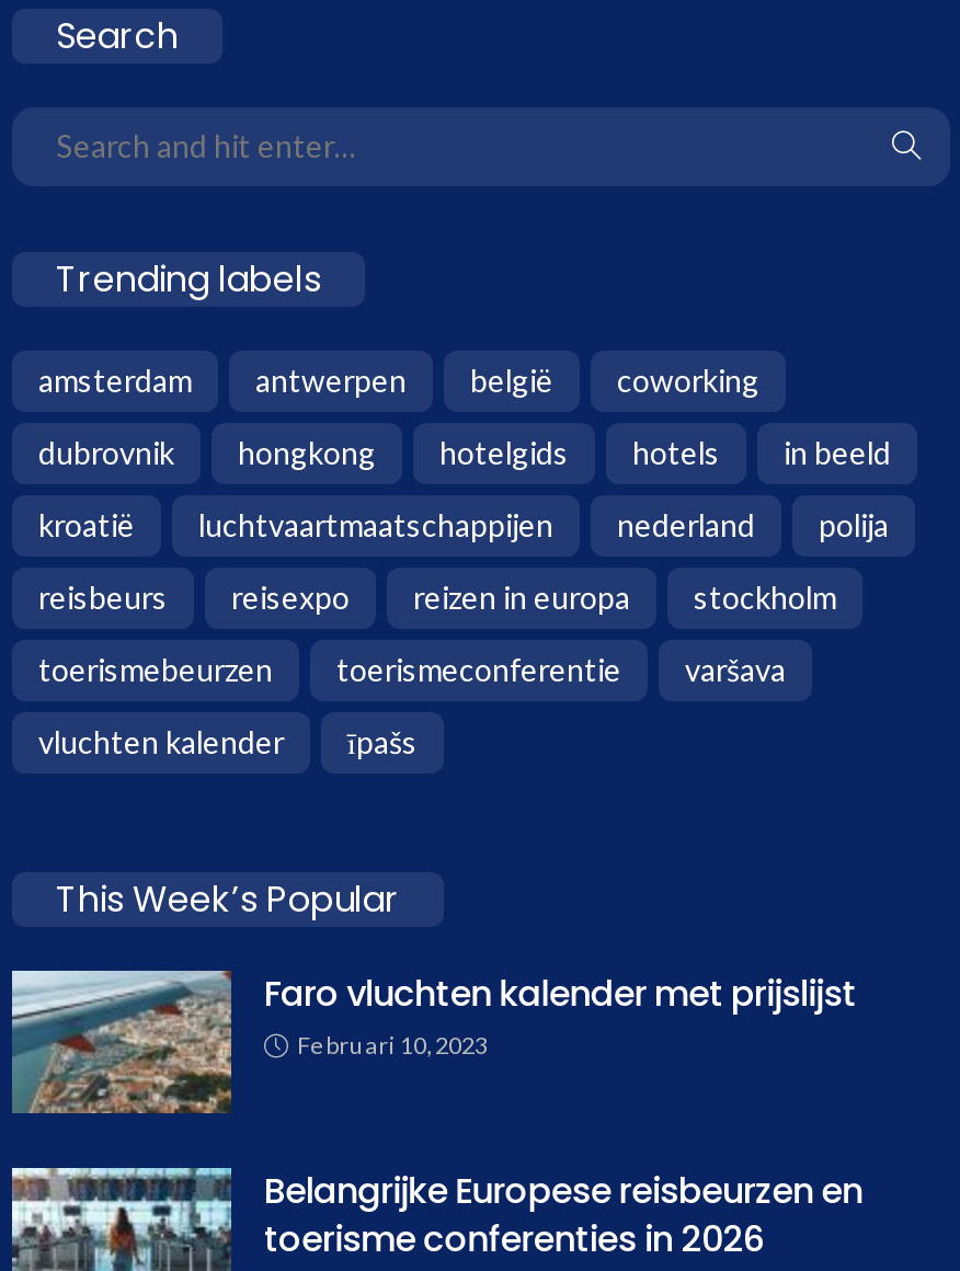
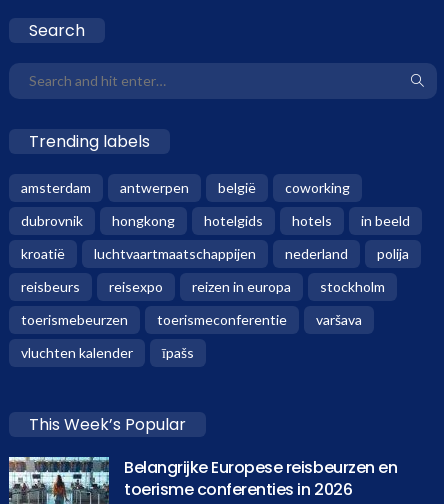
- [image]
- Faro vluchten kalender met prijslijst
- Februari 10, 2023
